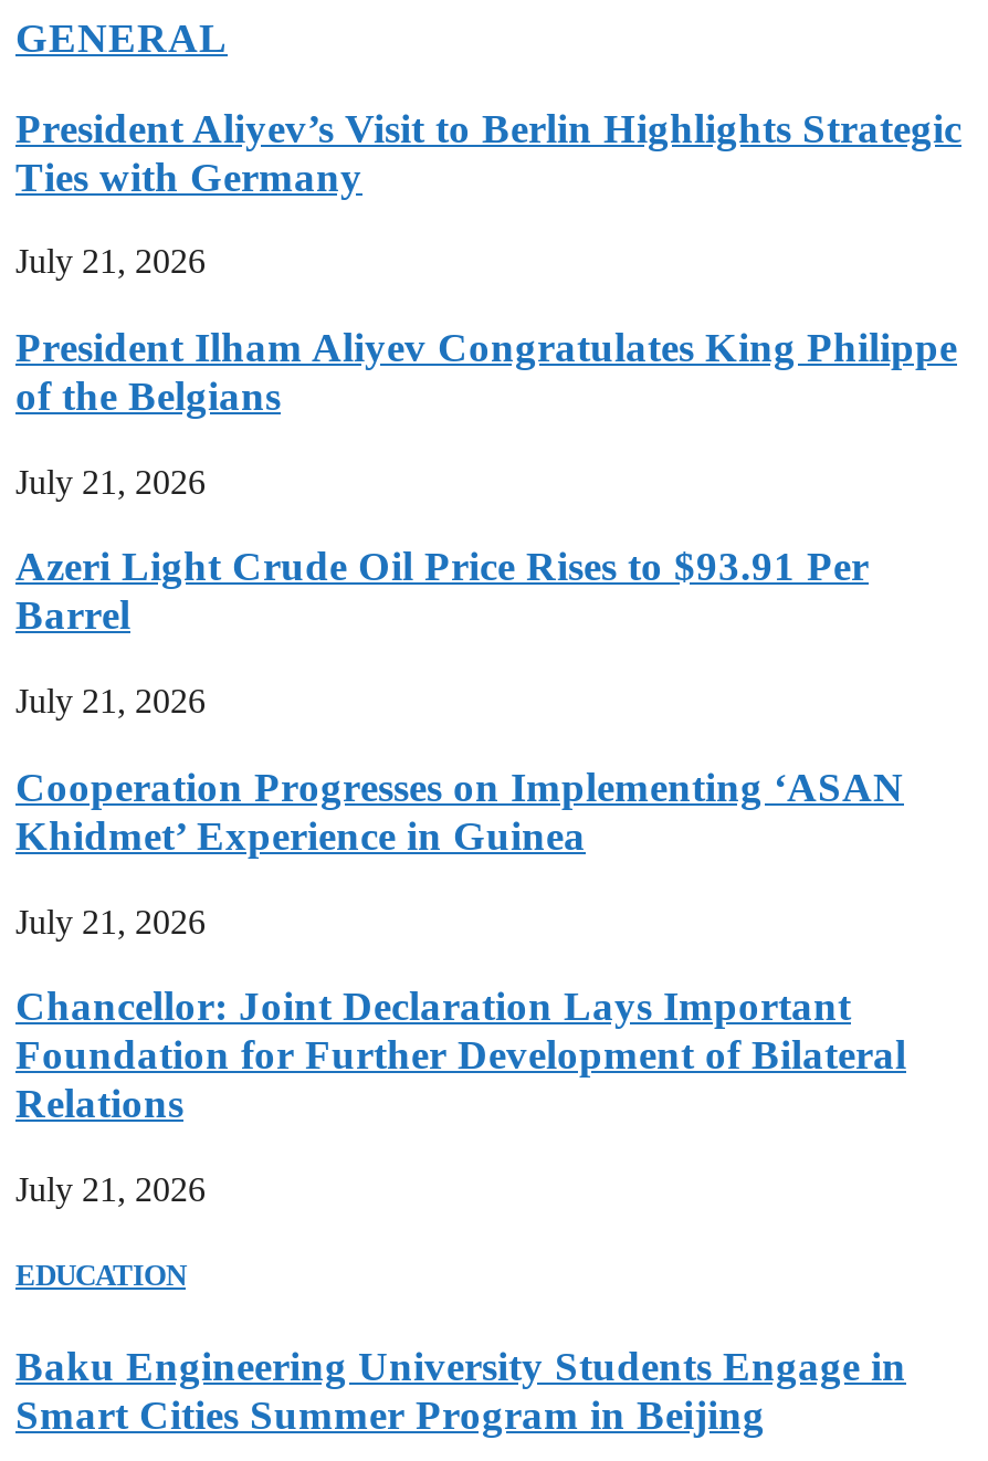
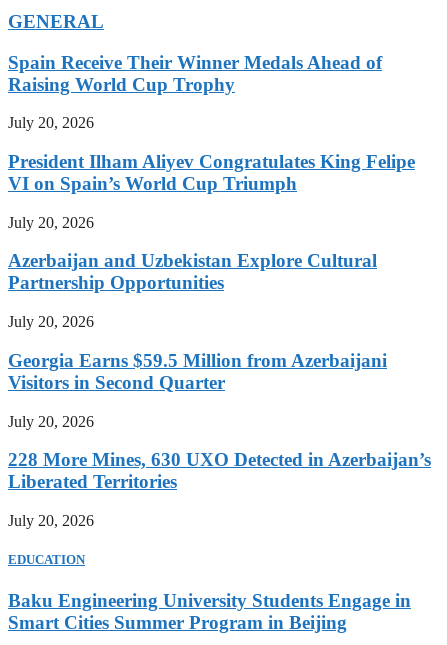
- President Aliyev’s Visit to Berlin Highlights Strategic
- Ties with Germany
+ Spain Receive Their Winner Medals Ahead of
+ Raising World Cup Trophy

- July 21, 2026
+ July 20, 2026

- President Ilham Aliyev Congratulates King Philippe
- of the Belgians
+ President Ilham Aliyev Congratulates King Felipe
+ VI on Spain’s World Cup Triumph

- July 21, 2026
+ July 20, 2026

- Azeri Light Crude Oil Price Rises to $93.91 Per
- Barrel
+ Azerbaijan and Uzbekistan Explore Cultural
+ Partnership Opportunities

- July 21, 2026
+ July 20, 2026

- Cooperation Progresses on Implementing ‘ASAN
- Khidmet’ Experience in Guinea
+ Georgia Earns $59.5 Million from Azerbaijani
+ Visitors in Second Quarter

- July 21, 2026
+ July 20, 2026

- Chancellor: Joint Declaration Lays Important
- Foundation for Further Development of Bilateral
- Relations
+ 228 More Mines, 630 UXO Detected in Azerbaijan’s
+ Liberated Territories

- July 21, 2026
+ July 20, 2026
